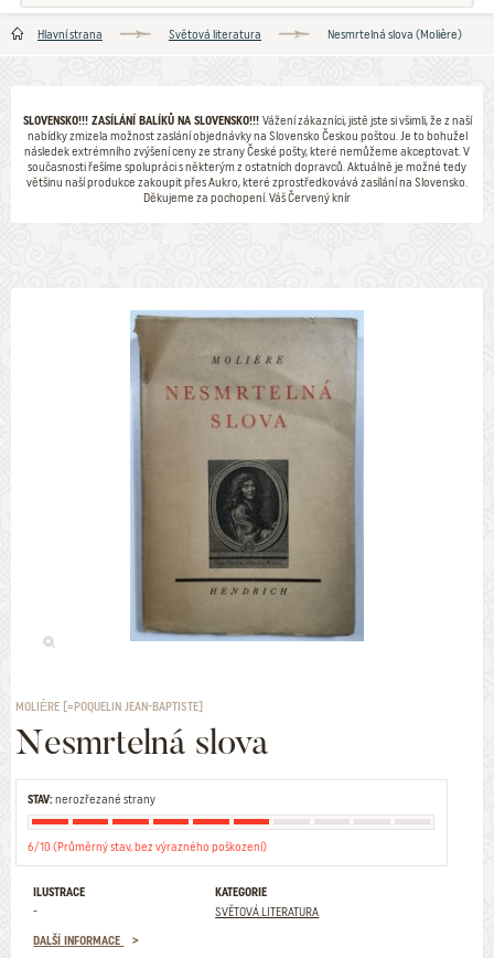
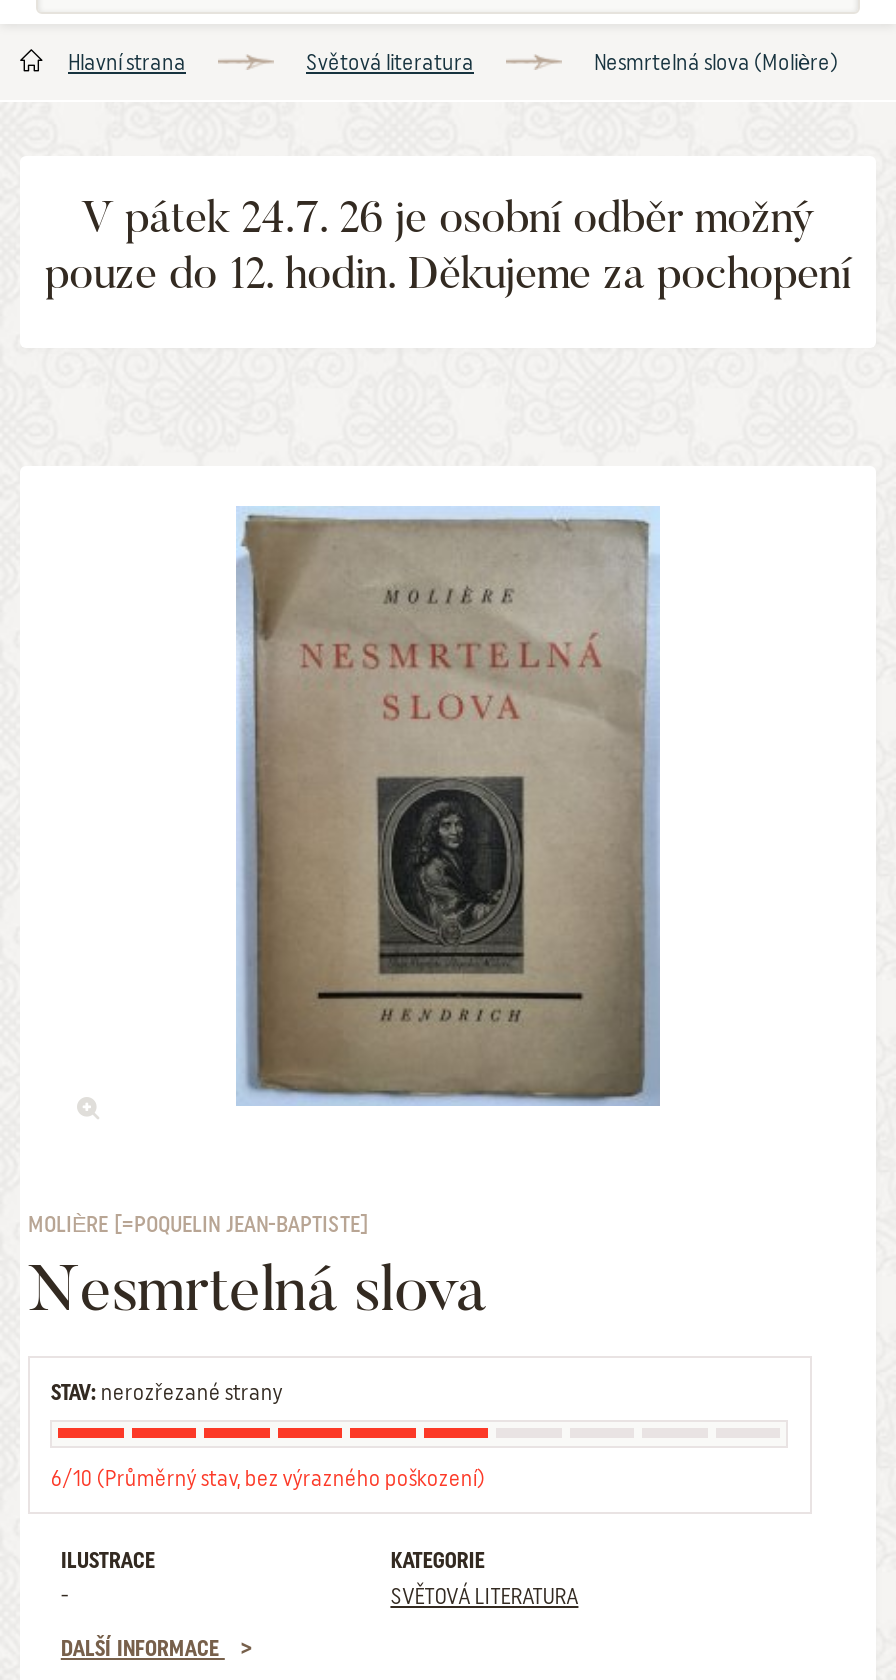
- SLOVENSKO!!! ZASÍLÁNÍ BALÍKŮ NA SLOVENSKO!!! Vážení zákazníci, jistě jste si všimli, že z naší
- nabídky zmizela možnost zaslání objednávky na Slovensko Českou poštou. Je to bohužel
- následek extrémního zvýšení ceny ze strany České pošty, které nemůžeme akceptovat. V
- současnosti řešíme spolupráci s některým z ostatních dopravců. Aktuálně je možné tedy
- většinu naší produkce zakoupit přes Aukro, které zprostředkovává zasílání na Slovensko.
- Děkujeme za pochopení. Váš Červený knír
+ V pátek 24.7. 26 je osobní odběr možný
+ pouze do 12. hodin. Děkujeme za pochopení
